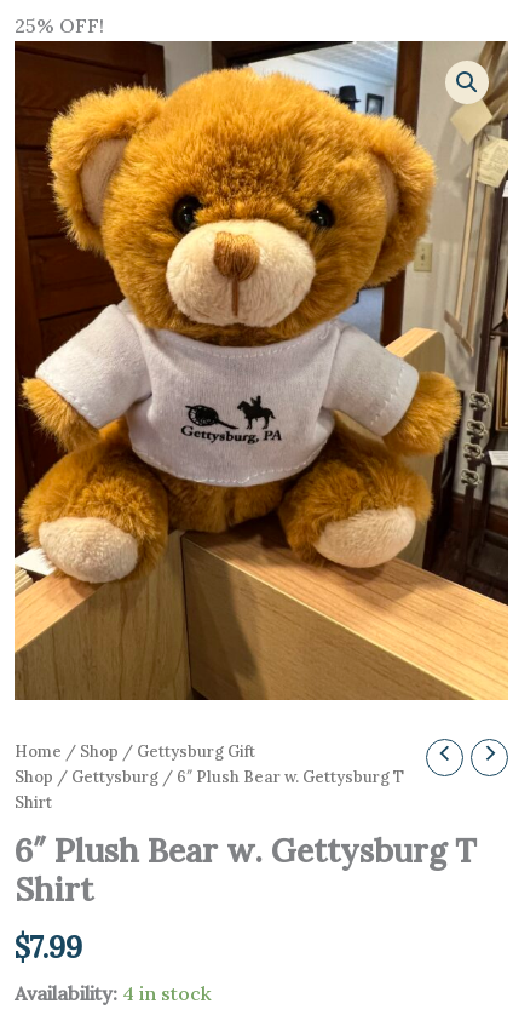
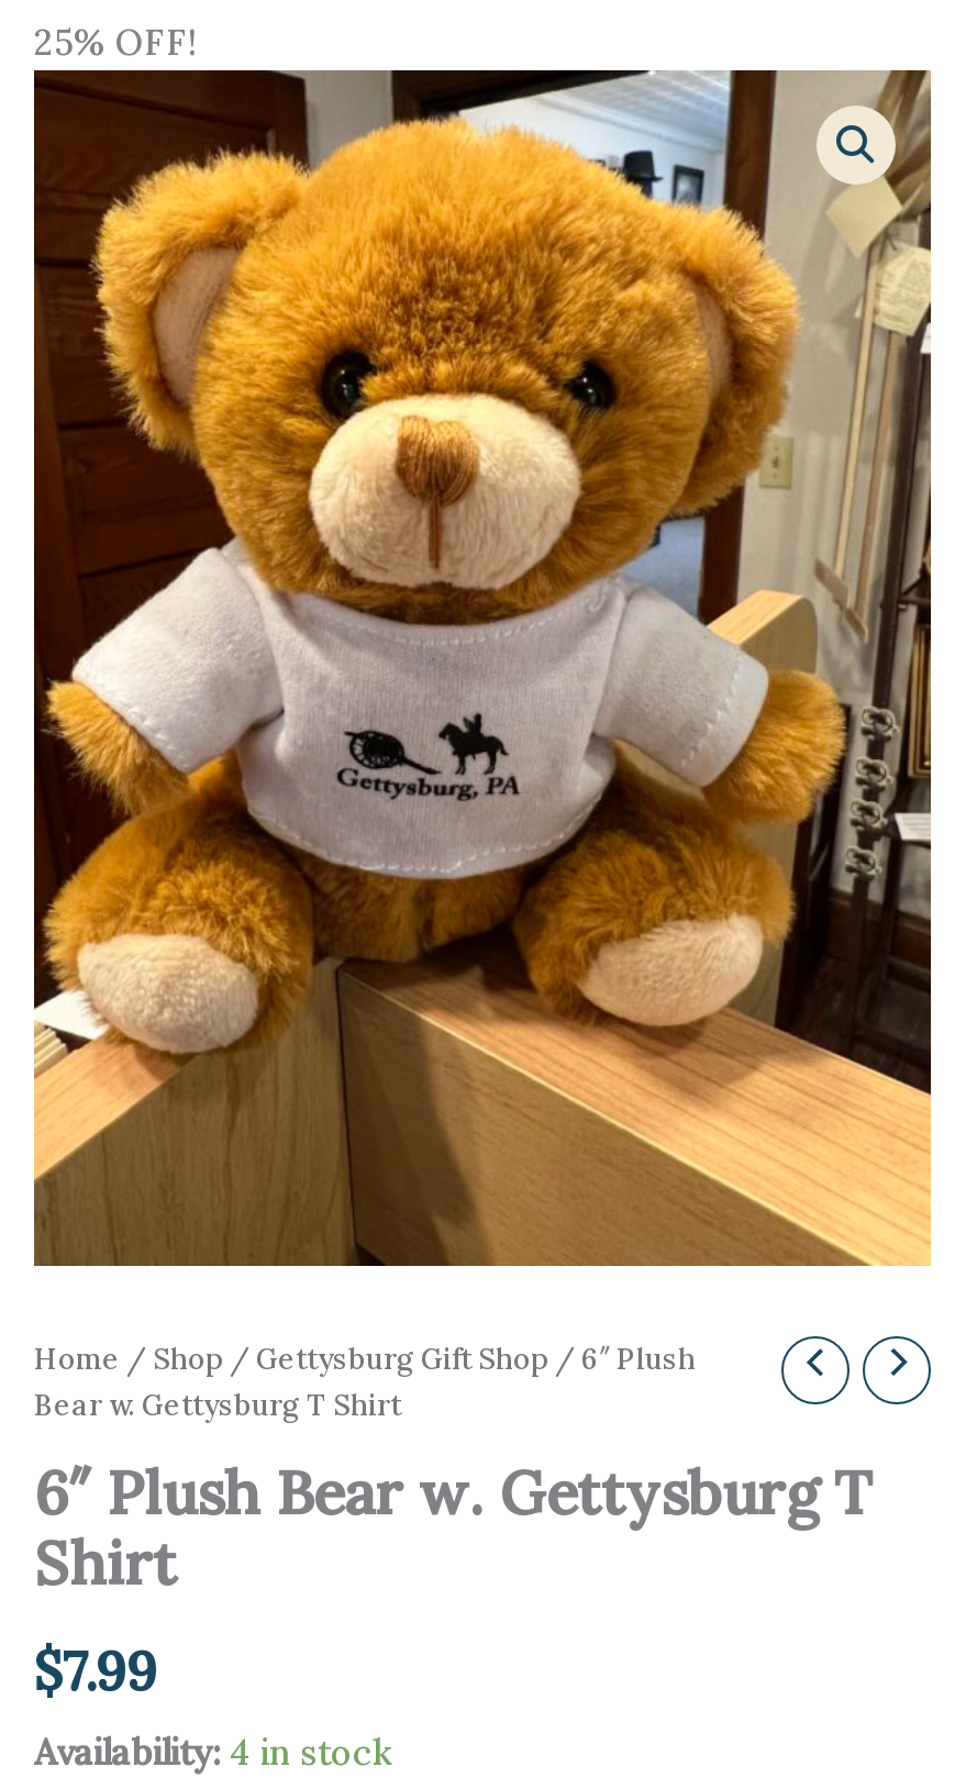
- Home / Shop / Gettysburg Gift
- Shop / Gettysburg / 6″ Plush Bear w. Gettysburg T
- Shirt
+ Home / Shop / Gettysburg Gift Shop / 6″ Plush
+ Bear w. Gettysburg T Shirt
